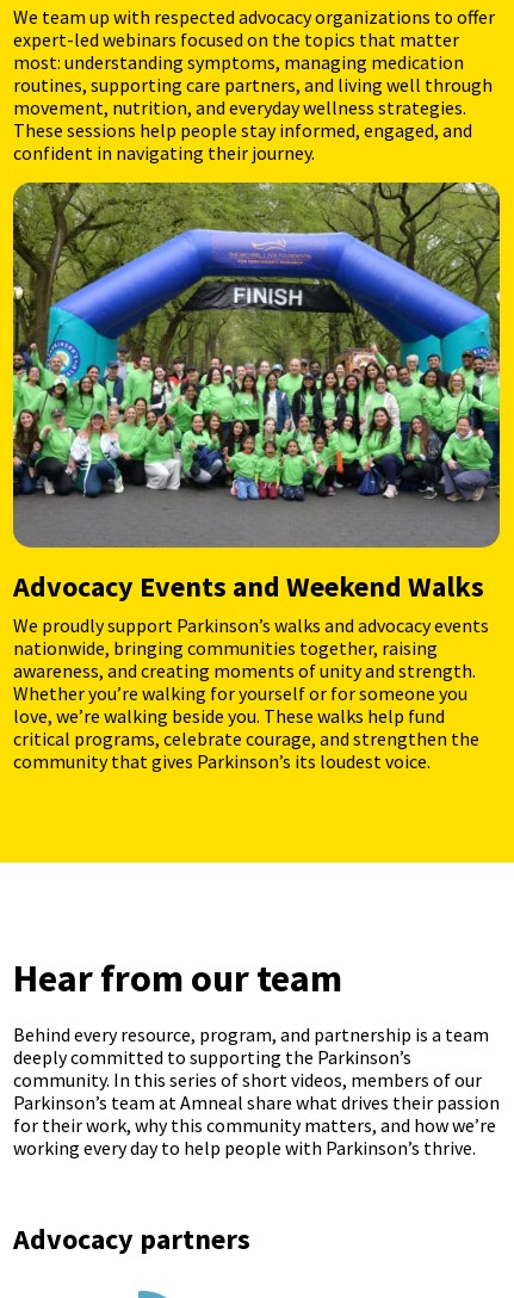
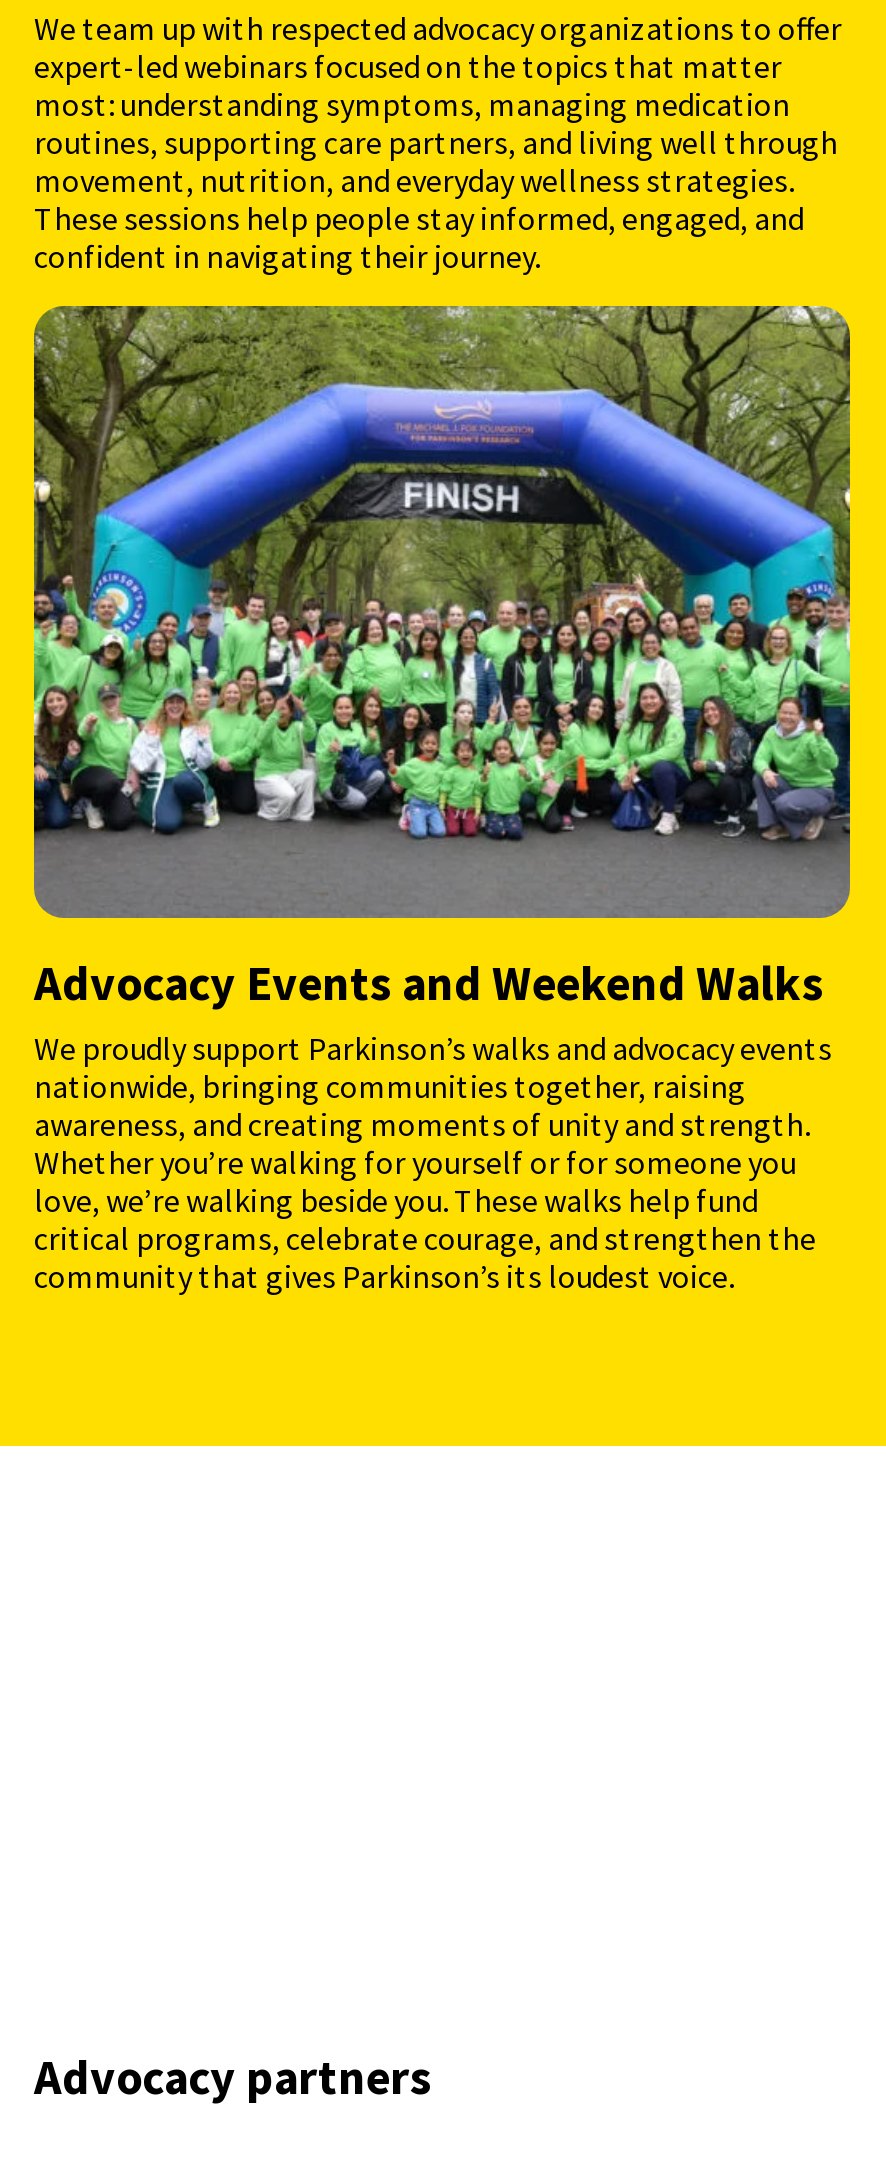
- Hear from our team
- Behind every resource, program, and partnership is a team
- deeply committed to supporting the Parkinson’s
- community. In this series of short videos, members of our
- Parkinson’s team at Amneal share what drives their passion
- for their work, why this community matters, and how we’re
- working every day to help people with Parkinson’s thrive.
